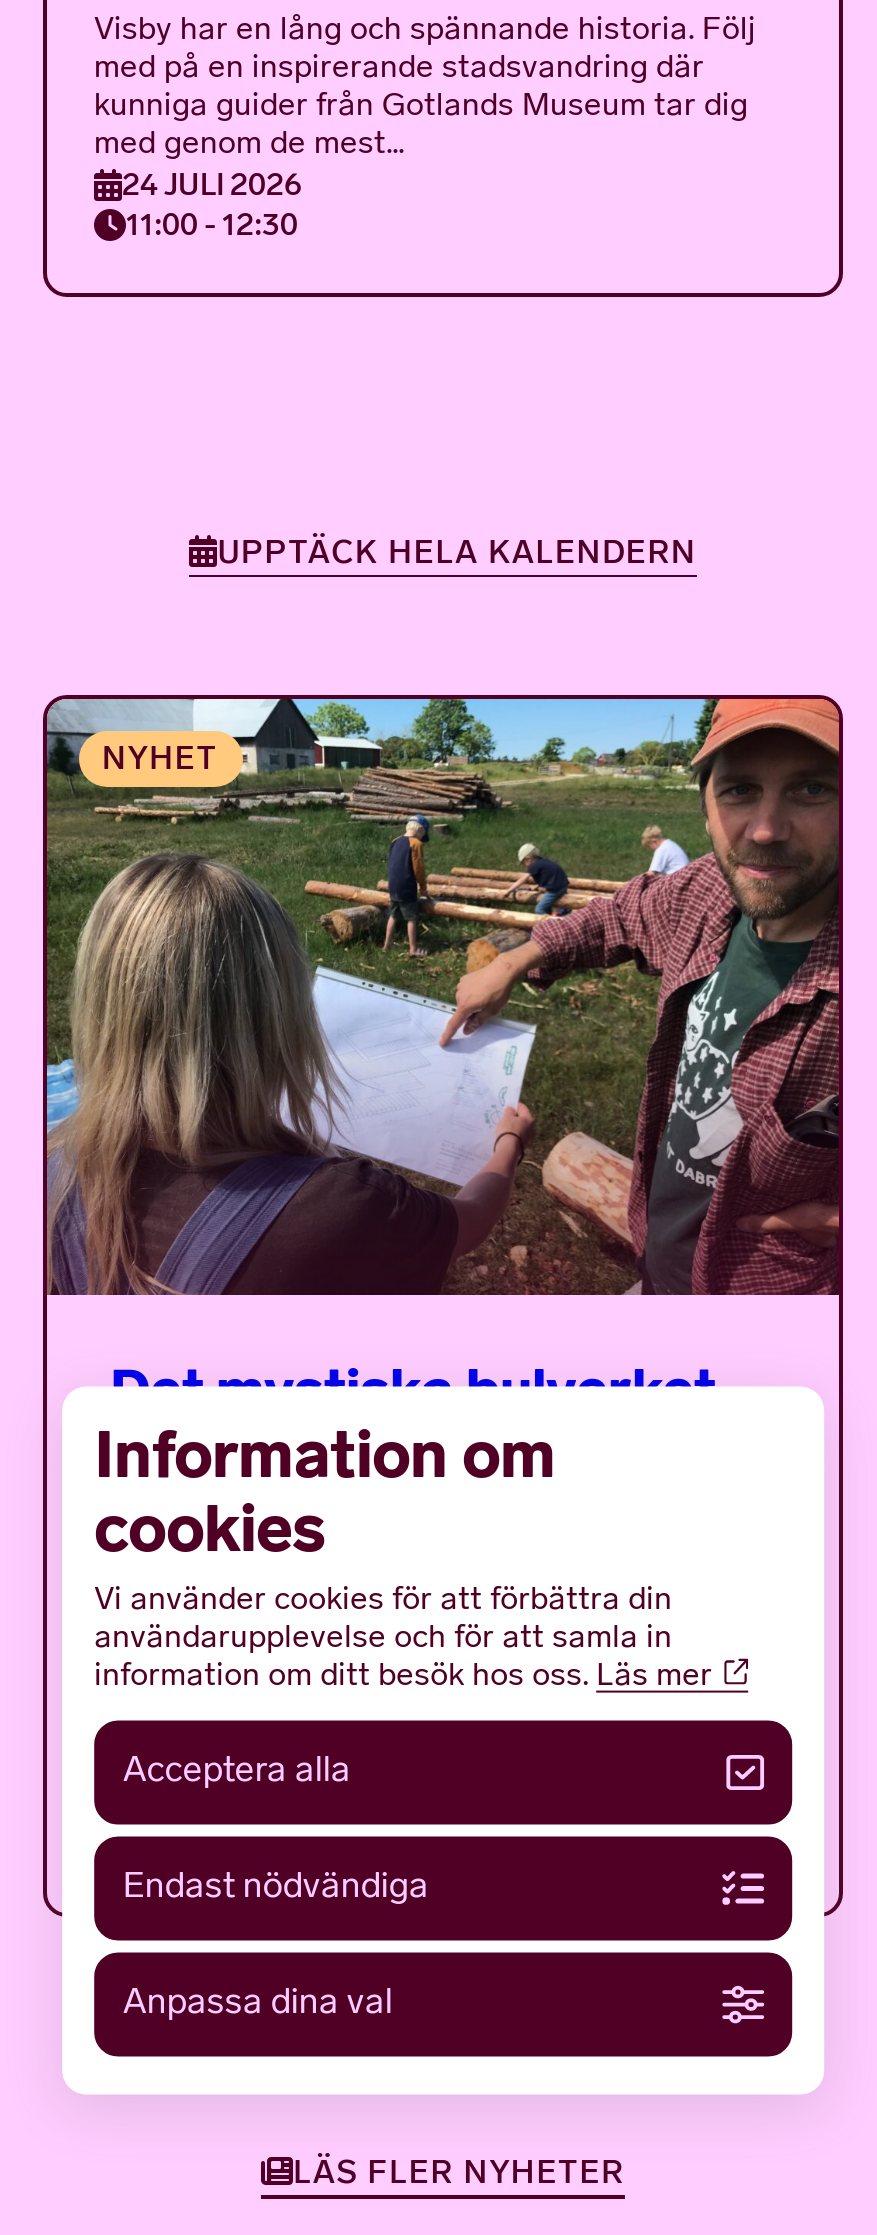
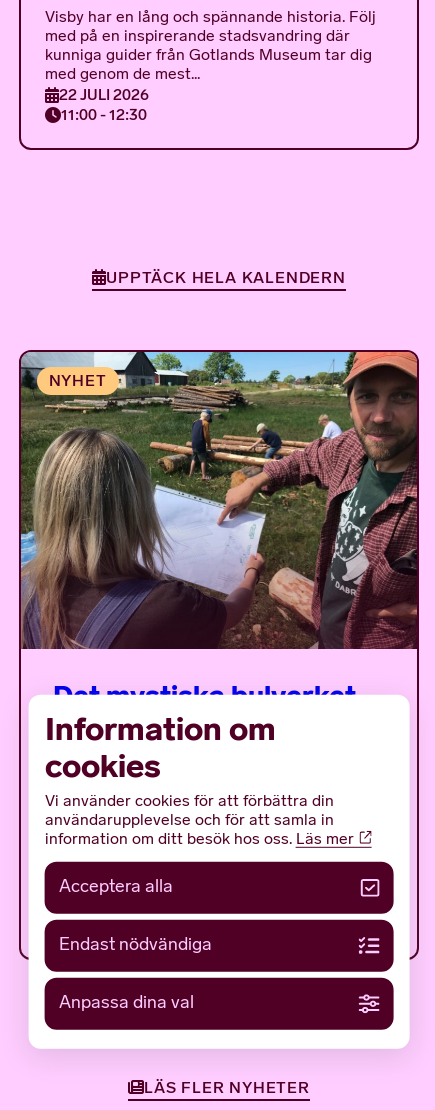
- 24 JULI 2026
+ 22 JULI 2026
